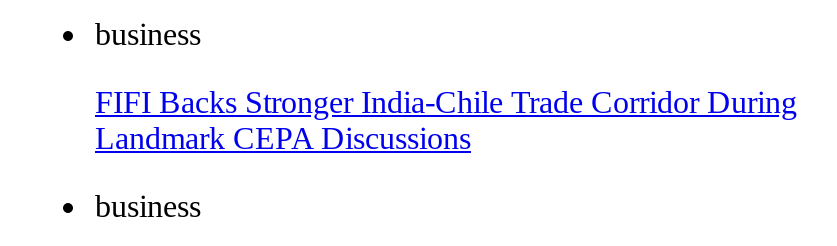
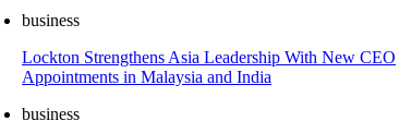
- FIFI Backs Stronger India-Chile Trade Corridor During
- Landmark CEPA Discussions
+ Lockton Strengthens Asia Leadership With New CEO
+ Appointments in Malaysia and India
